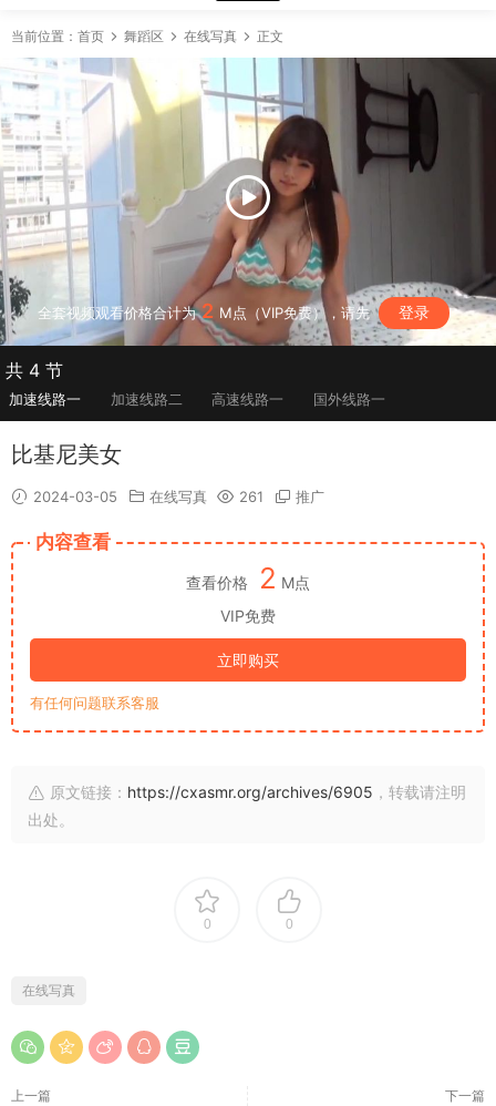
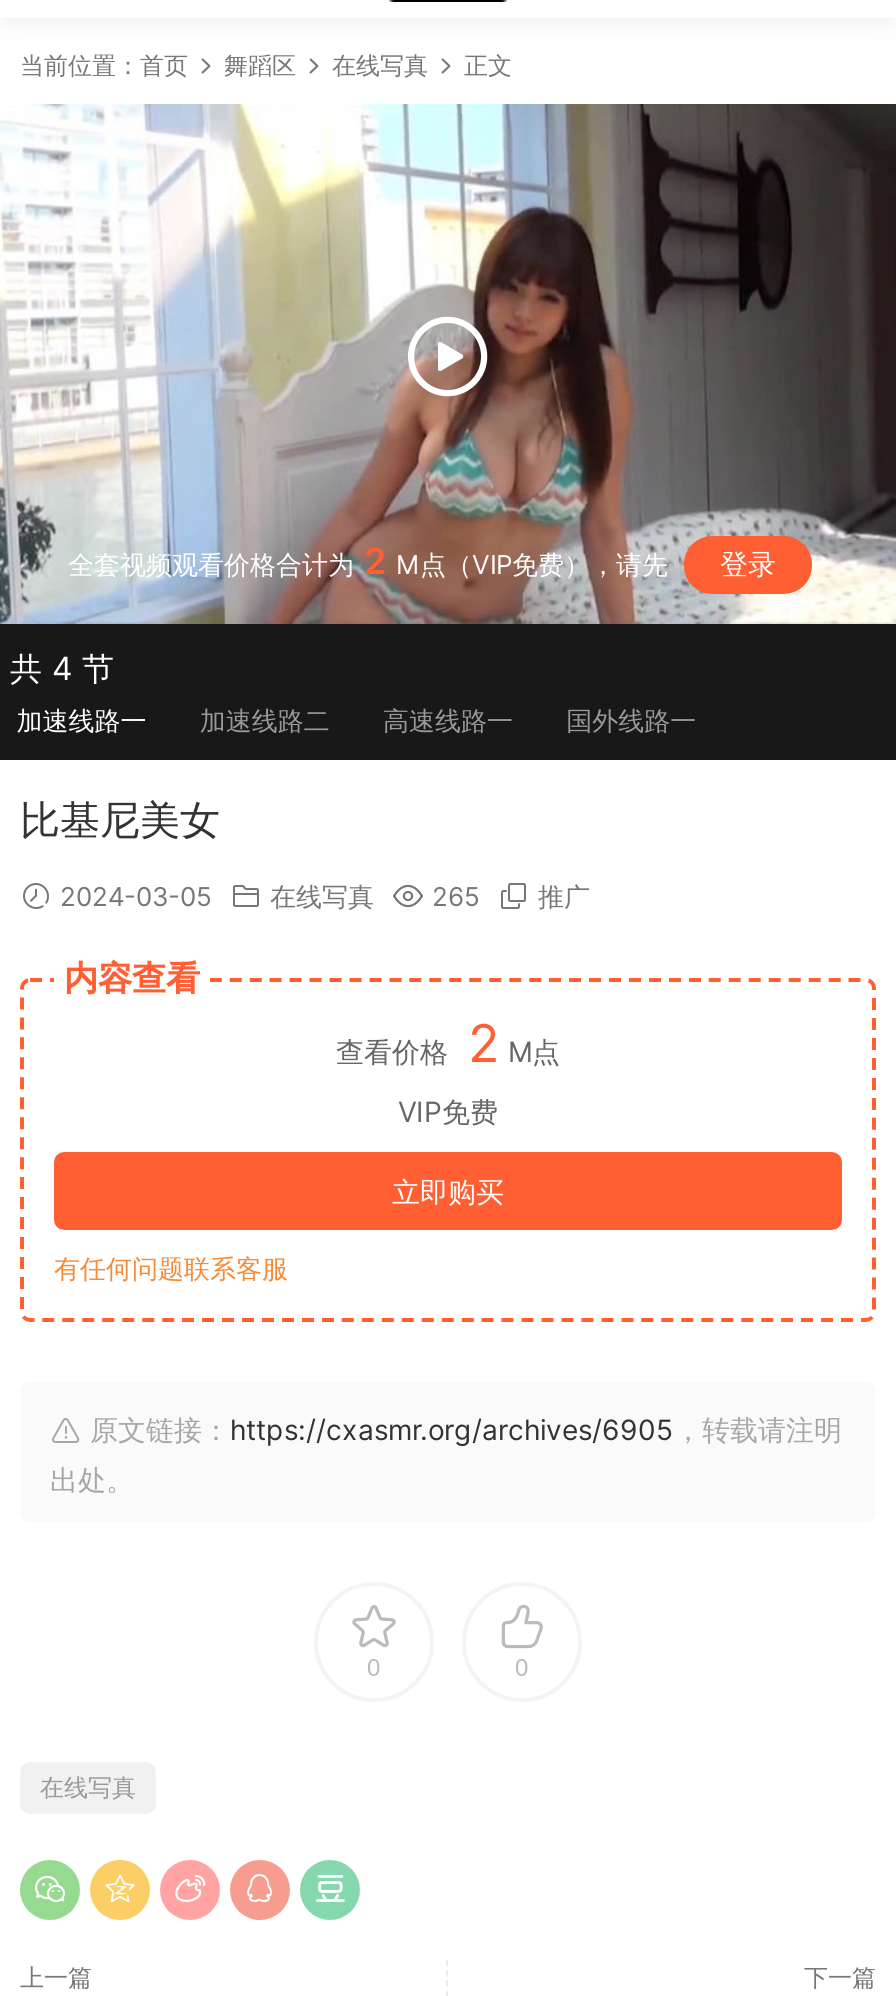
- 2024-03-05 在线写真 261 推广
+ 2024-03-05 在线写真 265 推广
